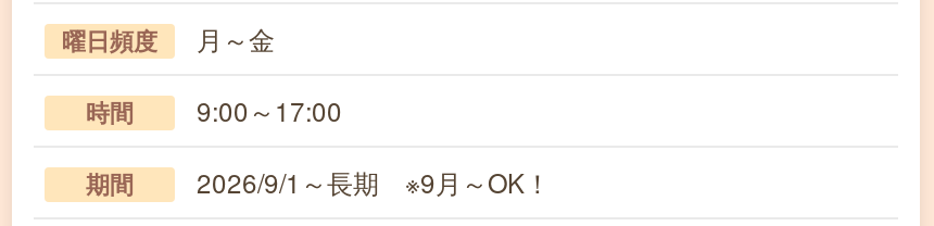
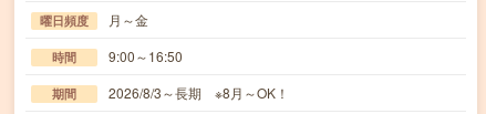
- 時間 9:00～17:00
+ 時間 9:00～16:50

- 期間 2026/9/1～長期 ※9月～OK！
+ 期間 2026/8/3～長期 ※8月～OK！
